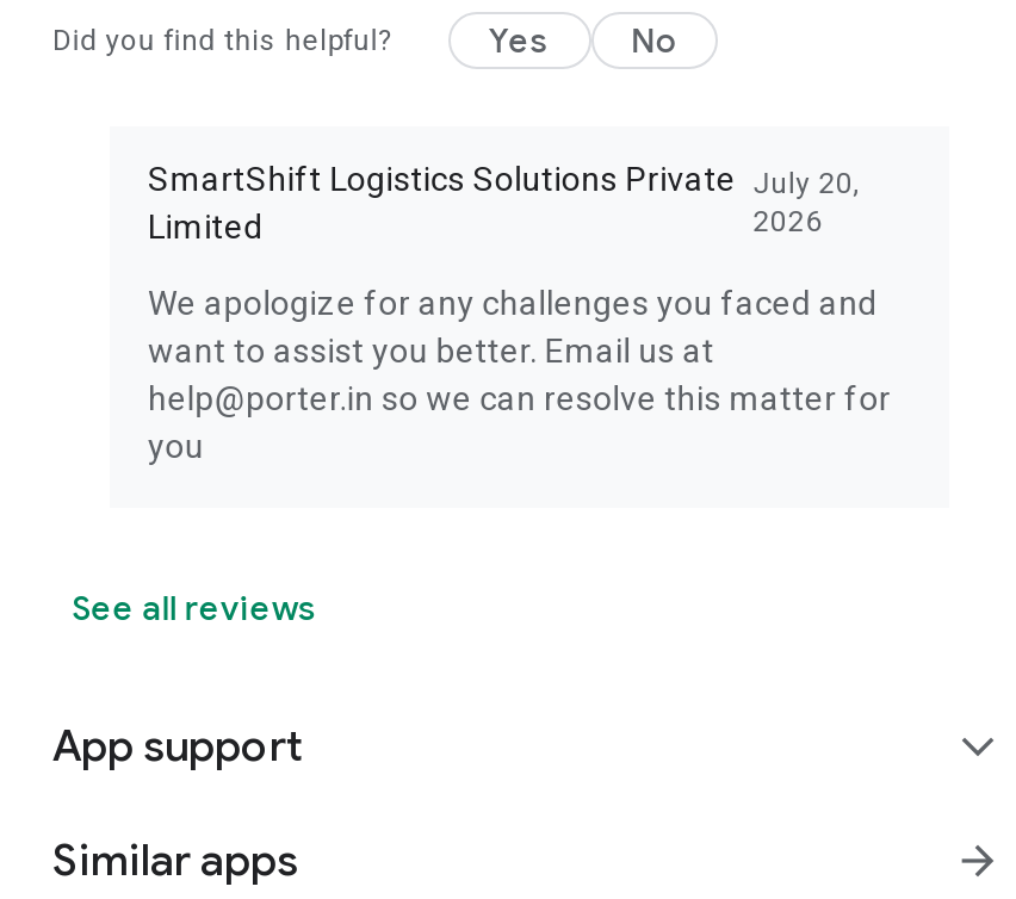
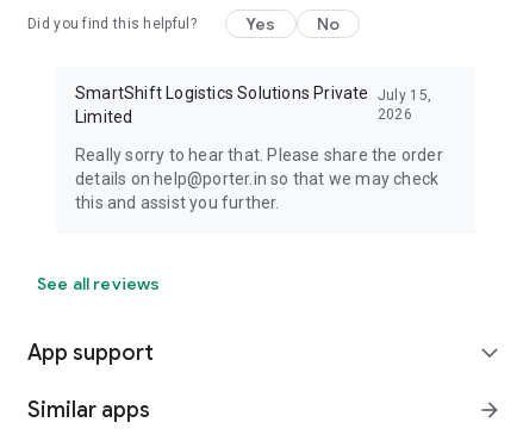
- SmartShift Logistics Solutions Private July 20,
+ SmartShift Logistics Solutions Private July 15,

- We apologize for any challenges you faced and
- want to assist you better. Email us at
- help@porter.in so we can resolve this matter for
- you
+ Really sorry to hear that. Please share the order
+ details on help@porter.in so that we may check
+ this and assist you further.
